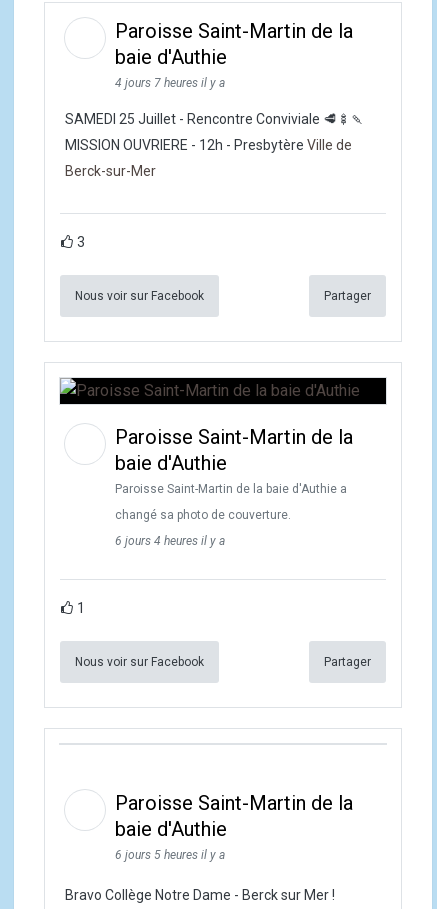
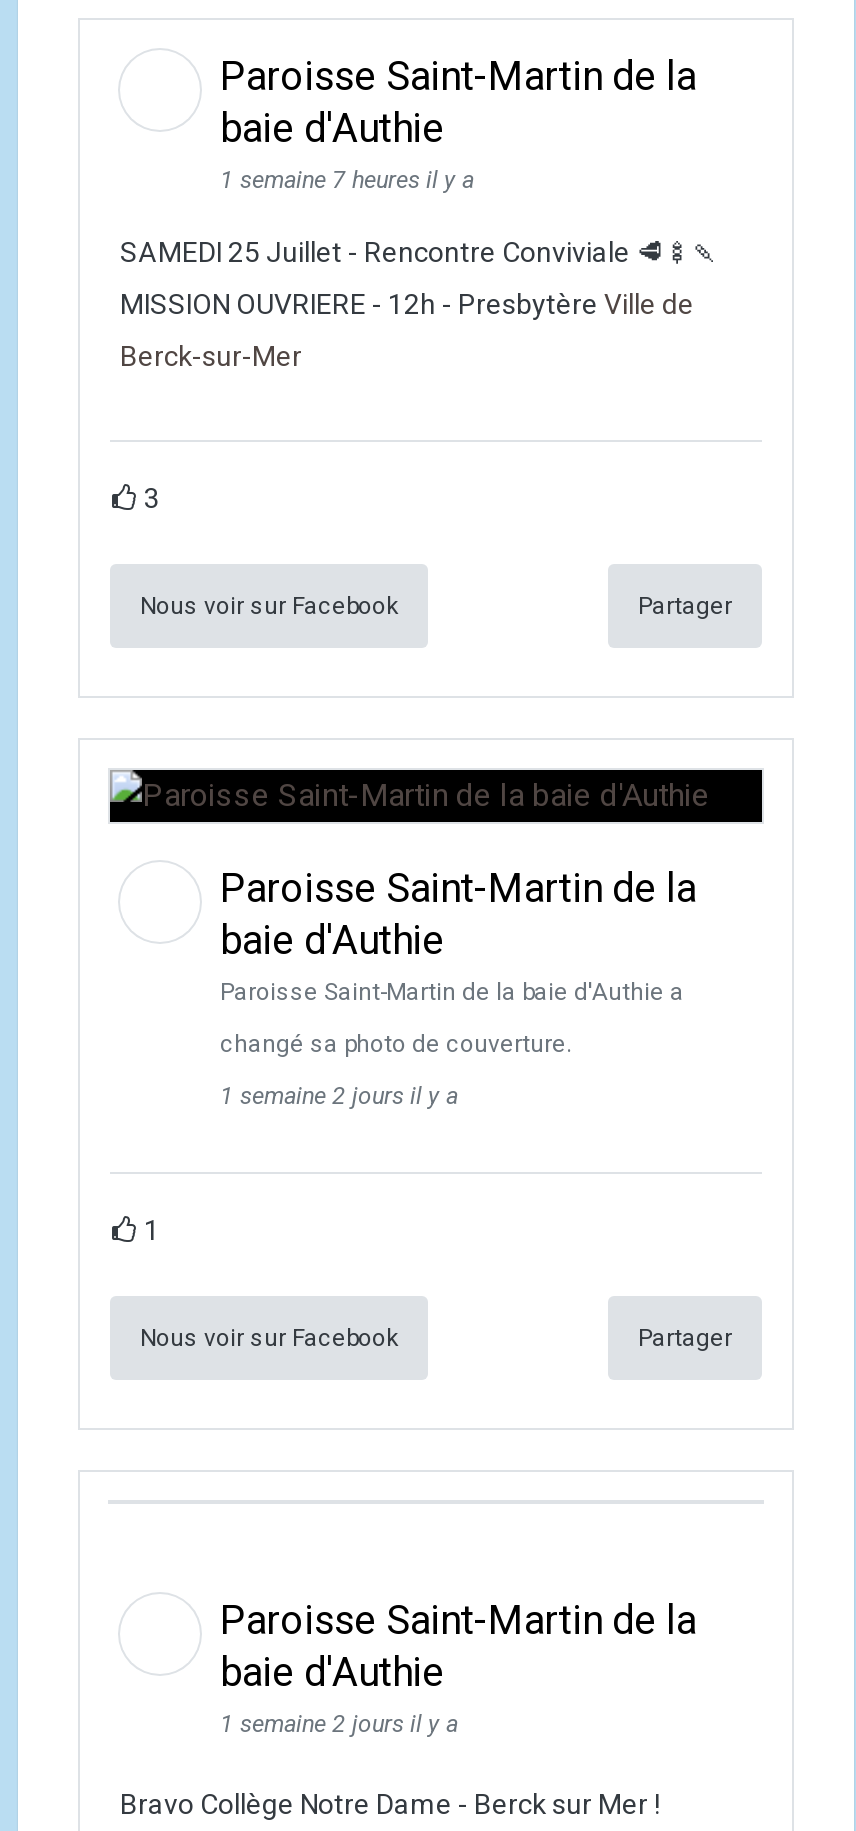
- 4 jours 7 heures il y a
+ 1 semaine 7 heures il y a

- 6 jours 4 heures il y a
+ 1 semaine 2 jours il y a

- 6 jours 5 heures il y a
+ 1 semaine 2 jours il y a
